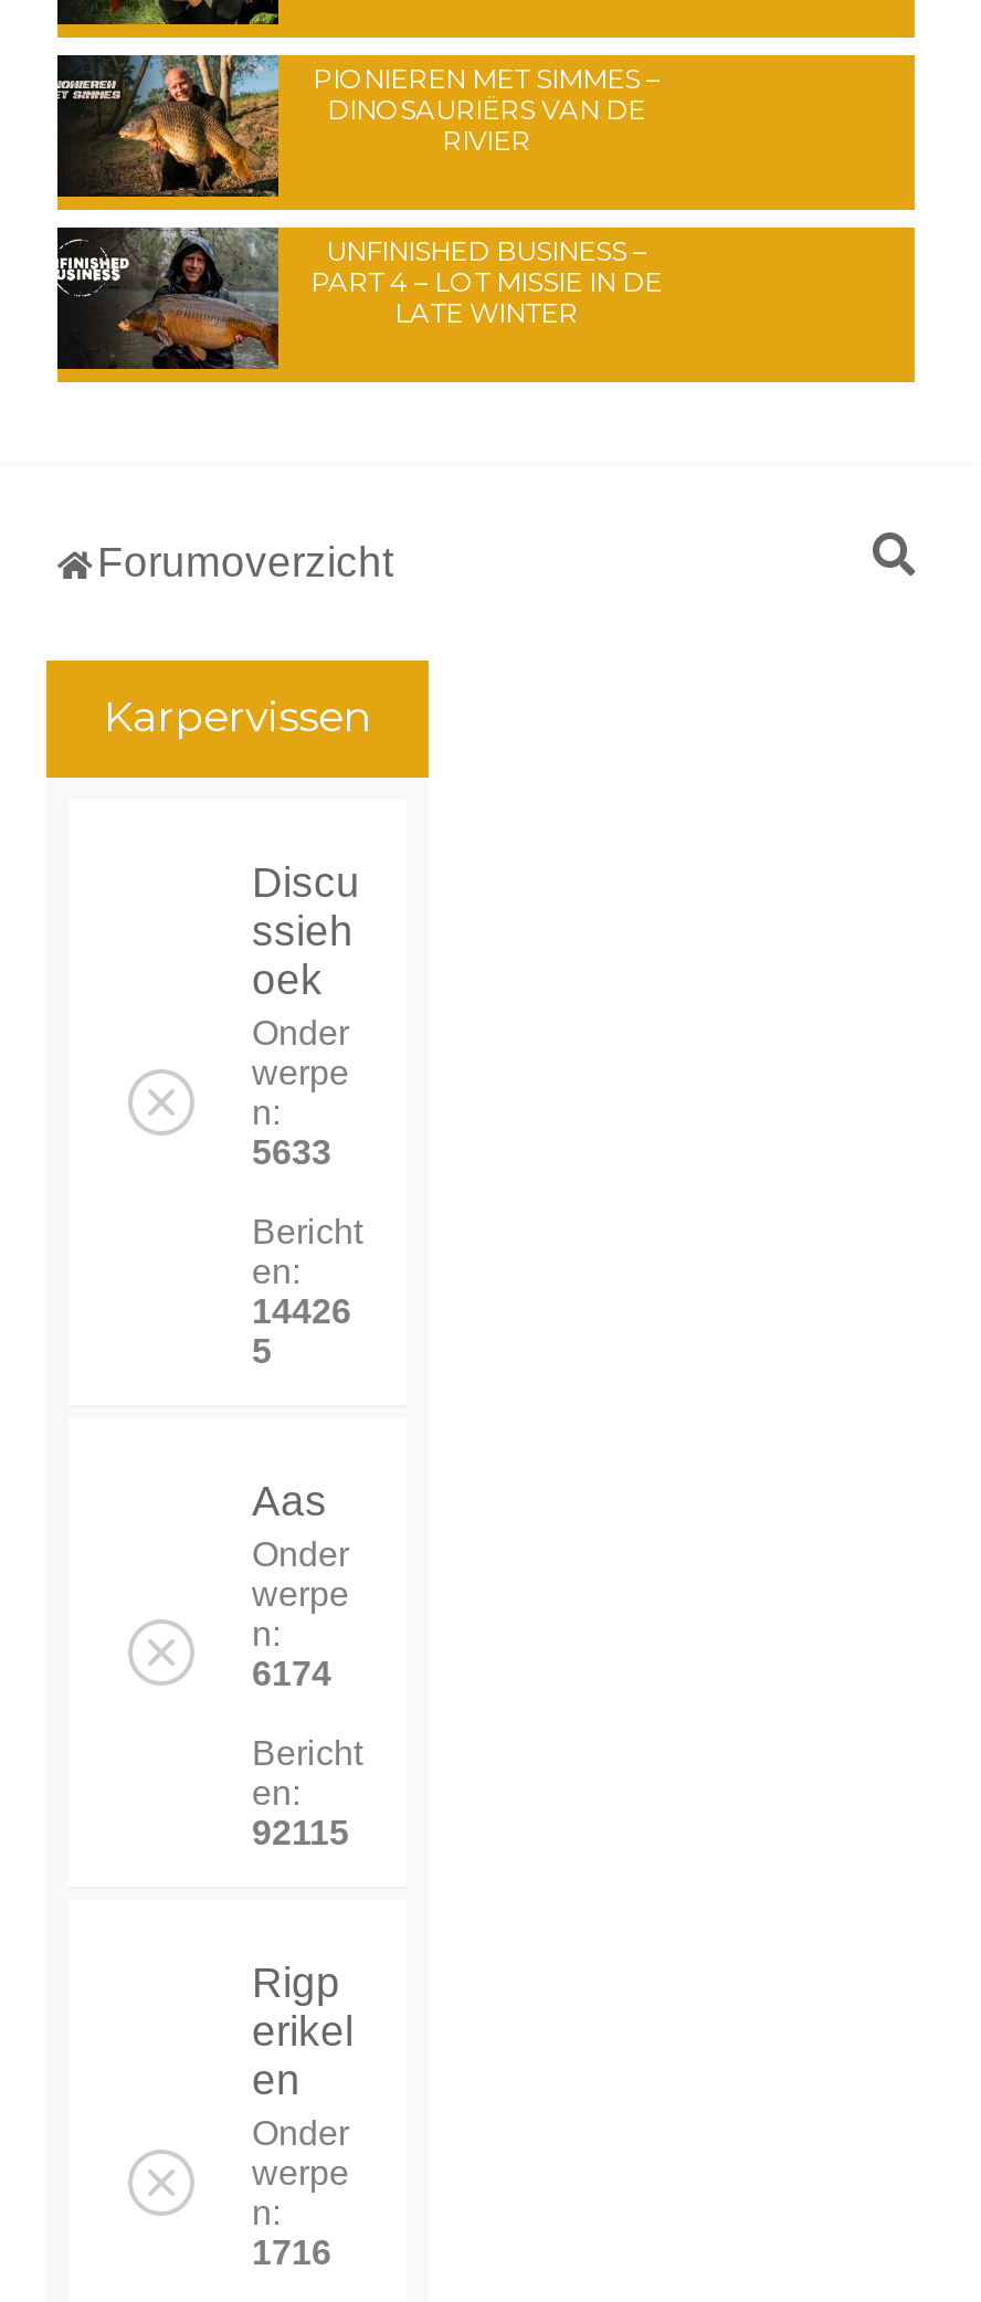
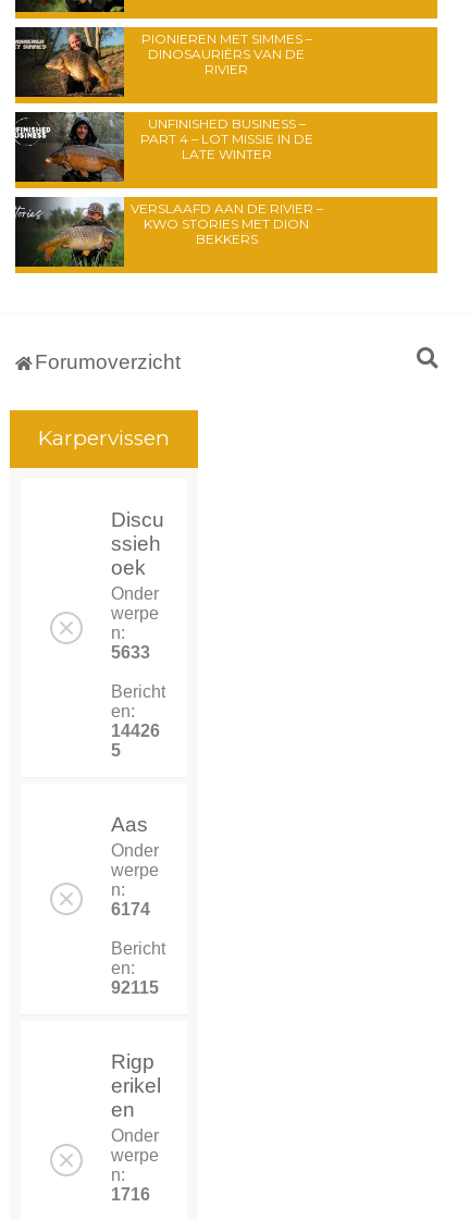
+ [image]
+ VERSLAAFD AAN DE RIVIER –
+ KWO STORIES MET DION
+ BEKKERS
